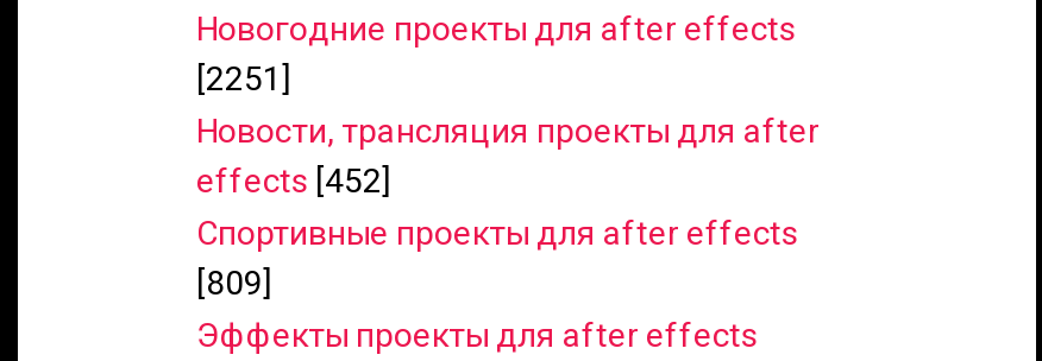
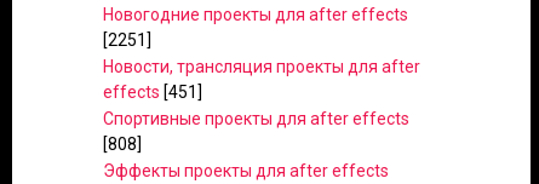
- effects [452]
+ effects [451]

- [809]
+ [808]
